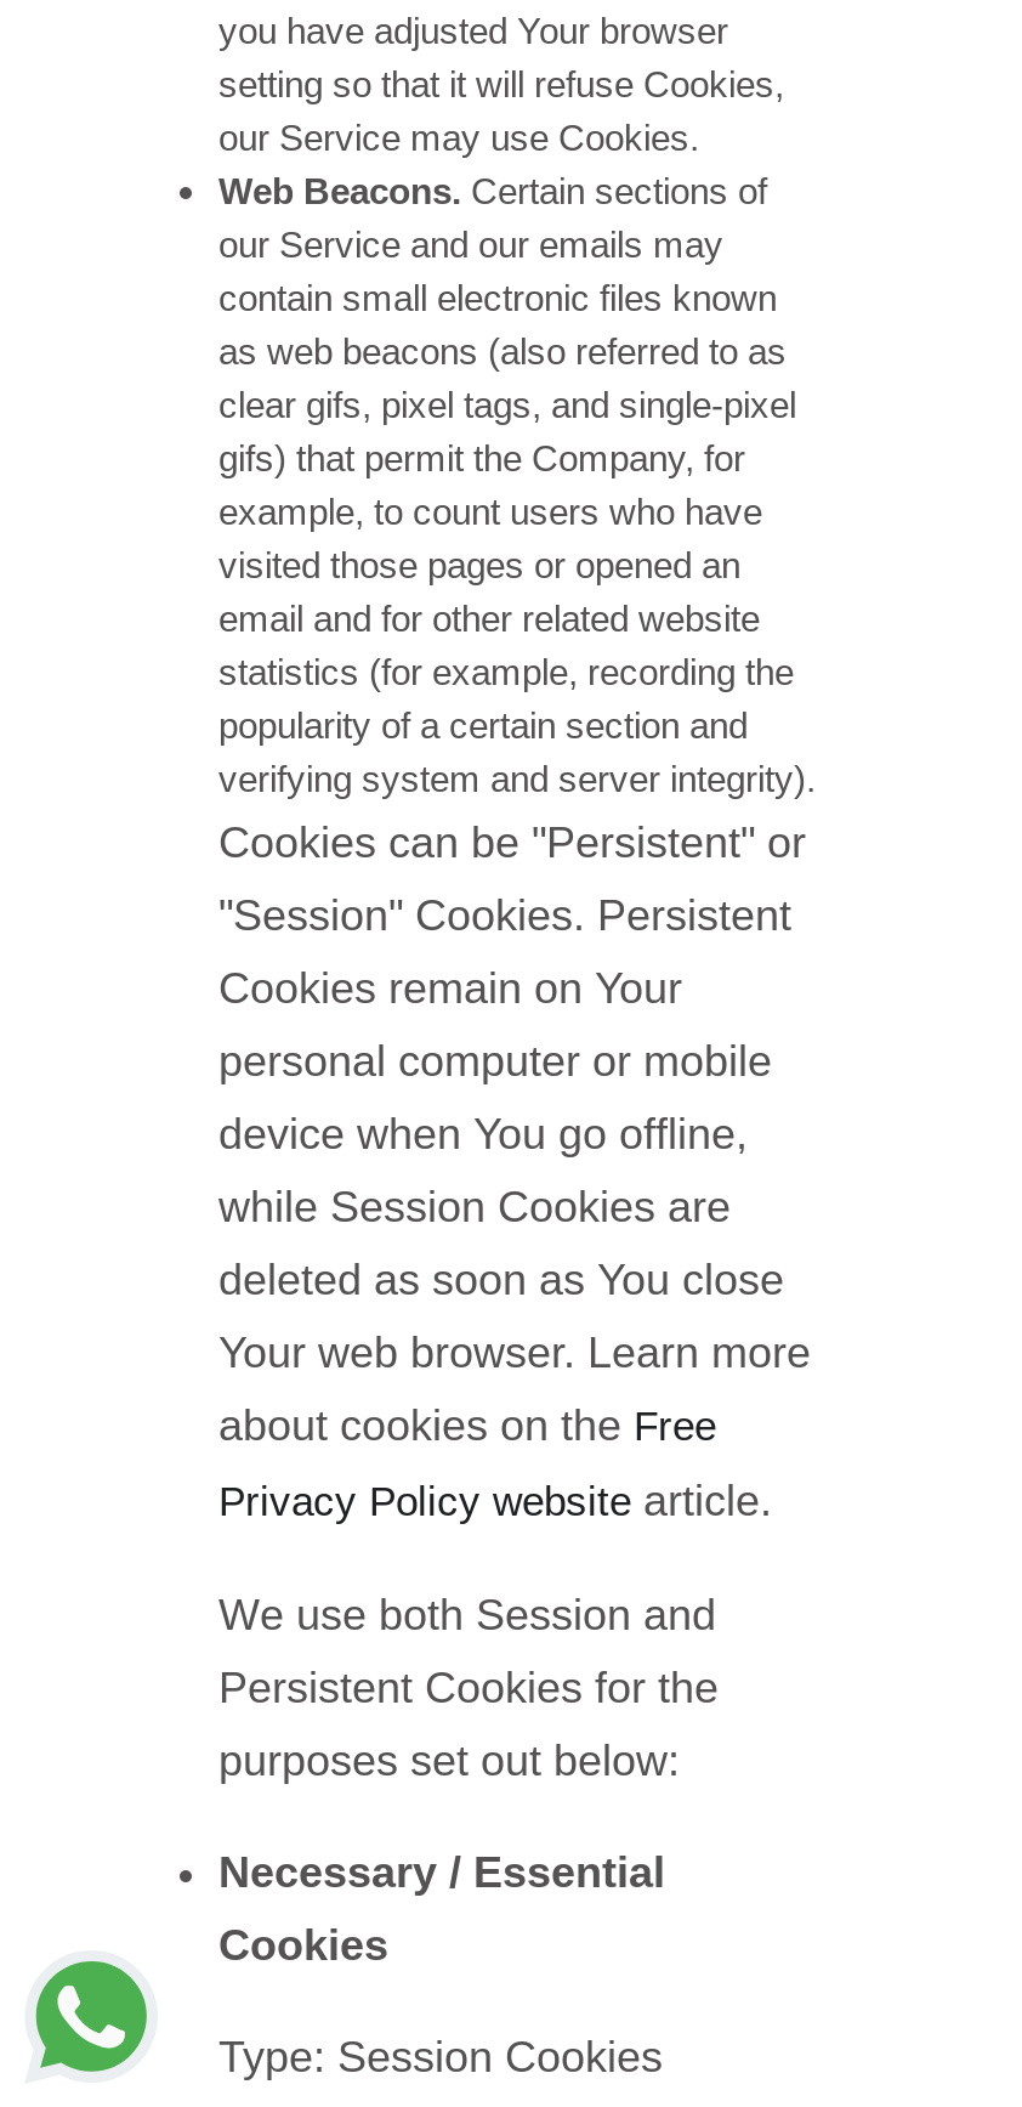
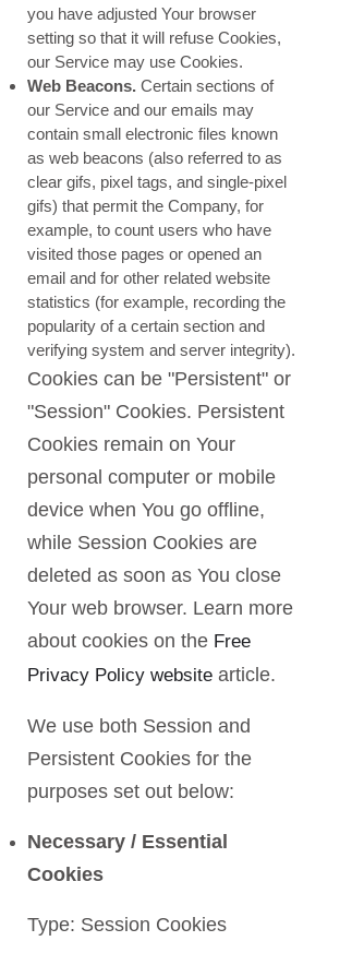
- [image]
